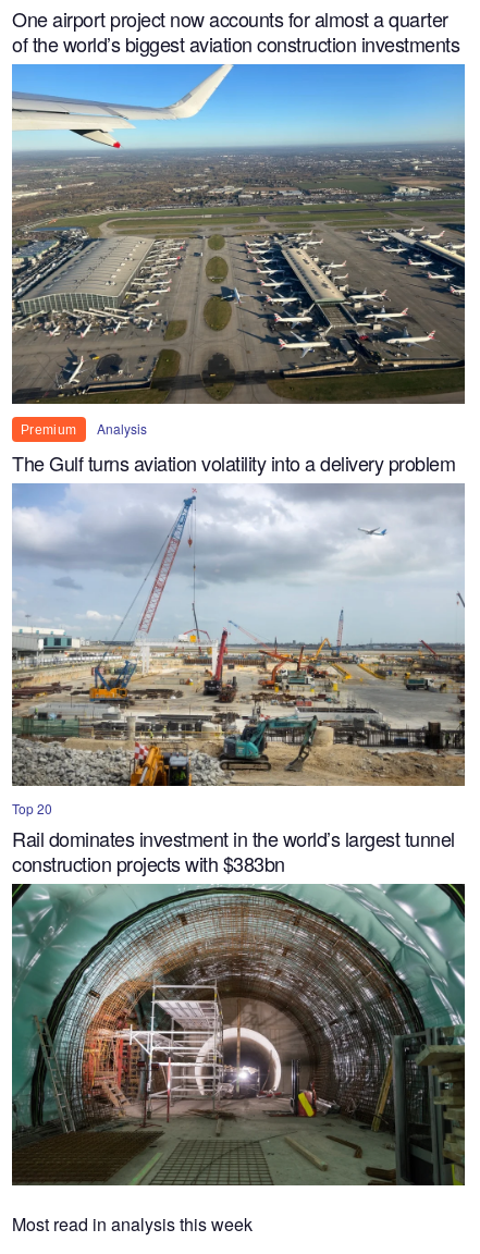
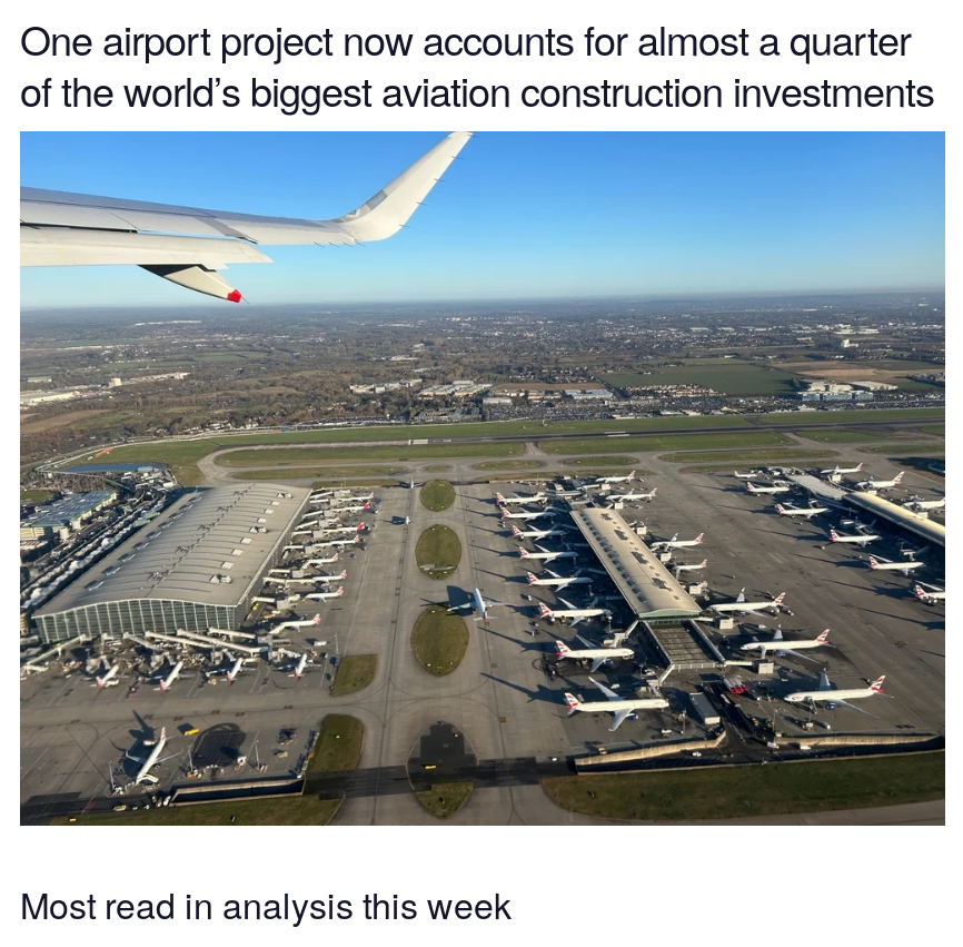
- Premium
- Analysis
- The Gulf turns aviation volatility into a delivery problem

- [image]
- Top 20
- Rail dominates investment in the world’s largest tunnel
- construction projects with $383bn

- [image]
